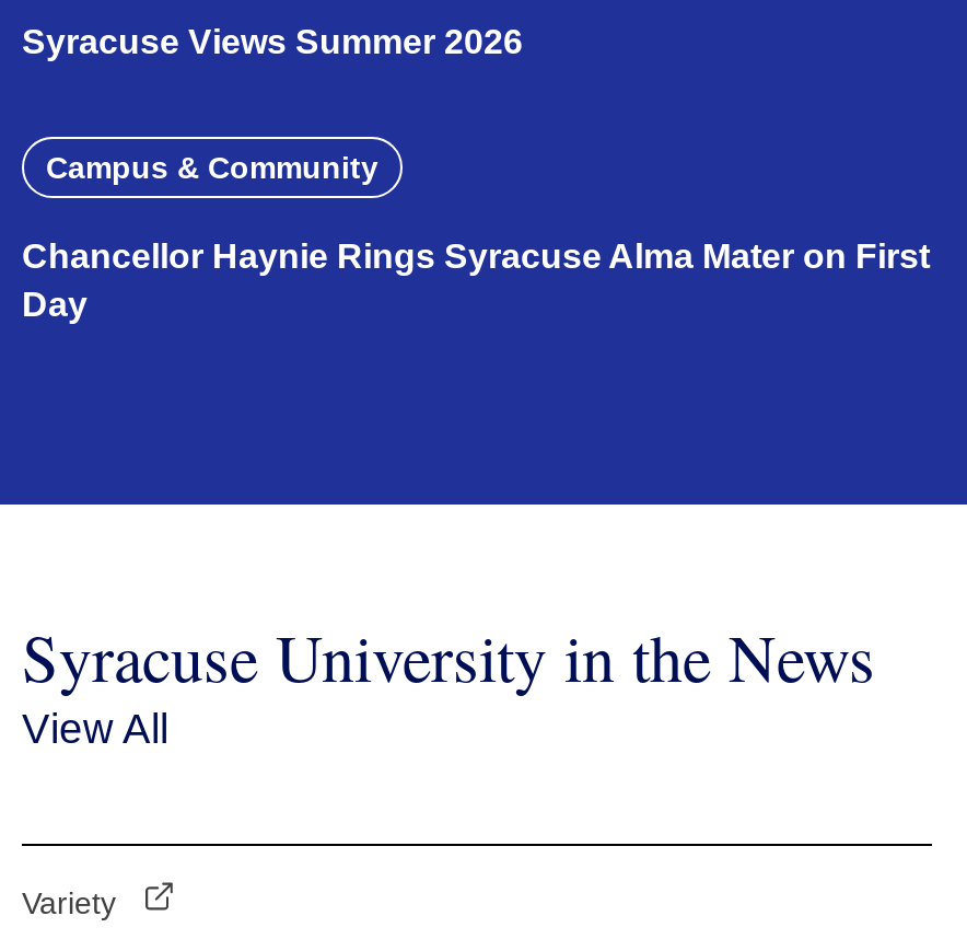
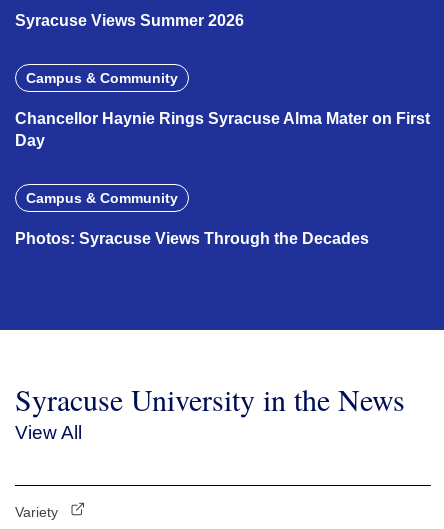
+ Campus & Community
+ Photos: Syracuse Views Through the Decades
